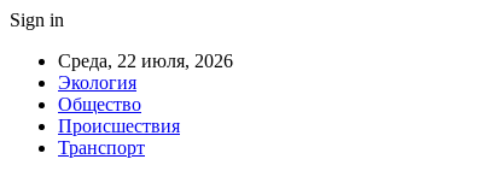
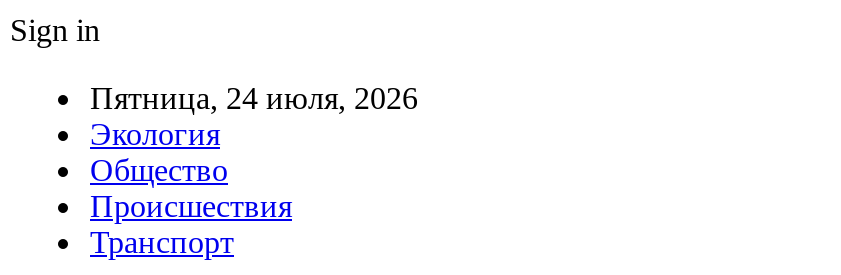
- Среда, 22 июля, 2026
+ Пятница, 24 июля, 2026
